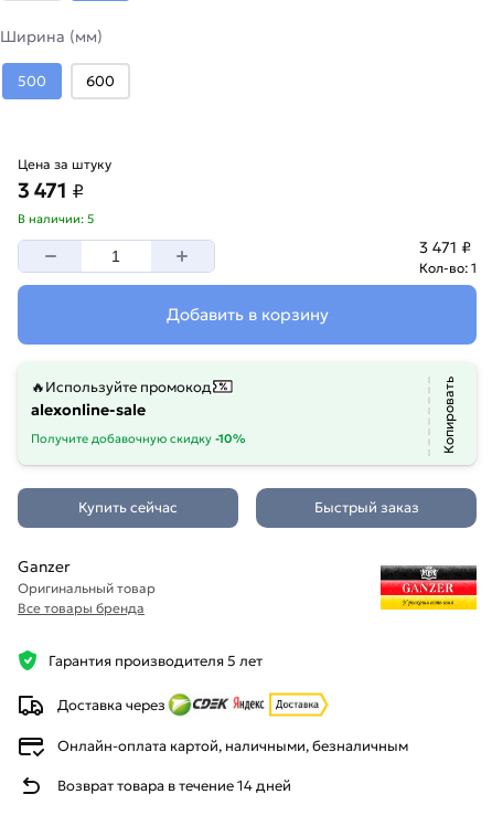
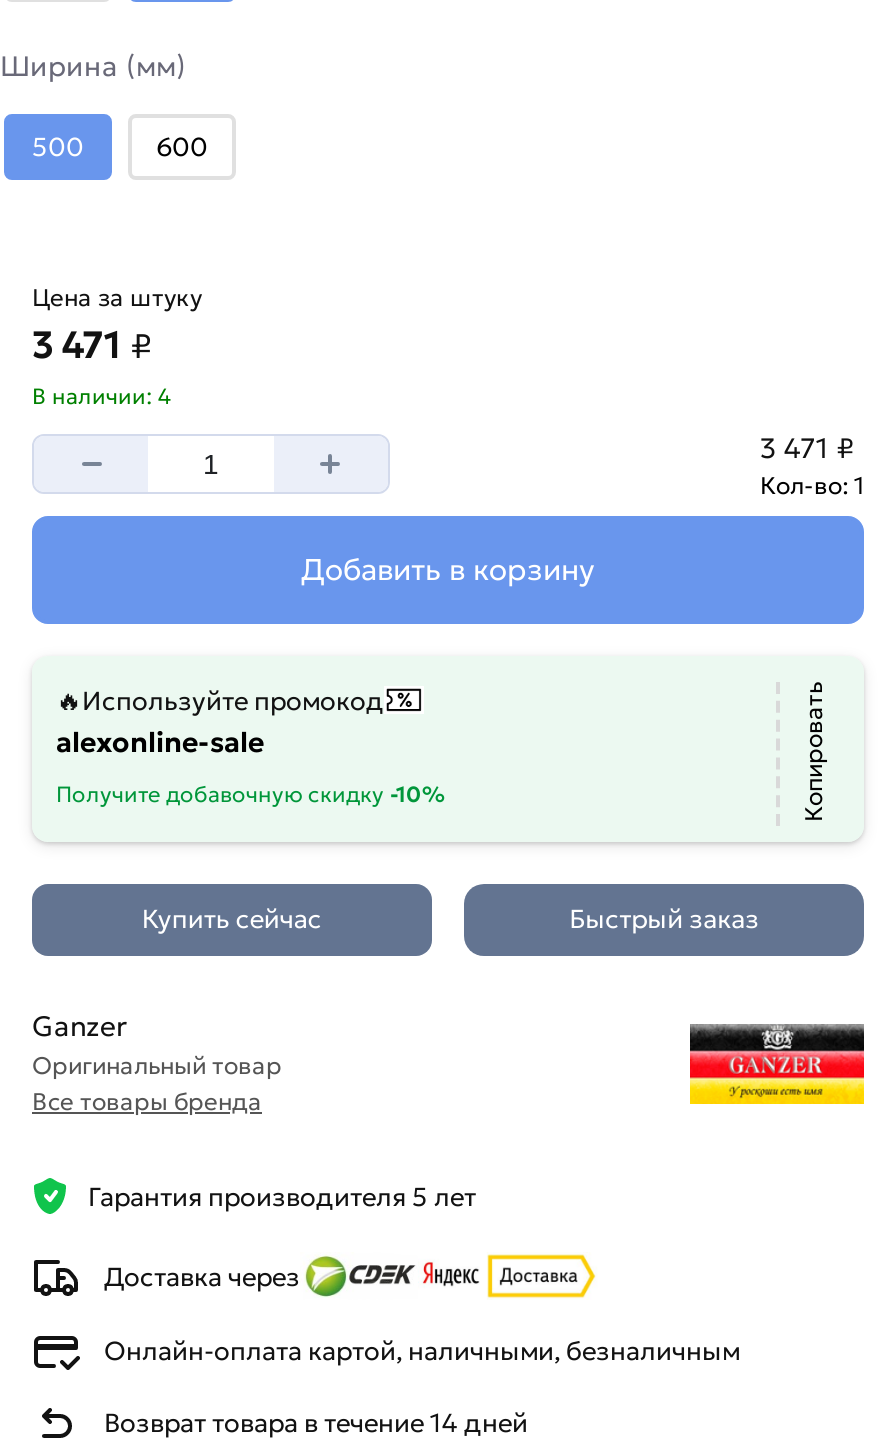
- В наличии: 5
+ В наличии: 4
